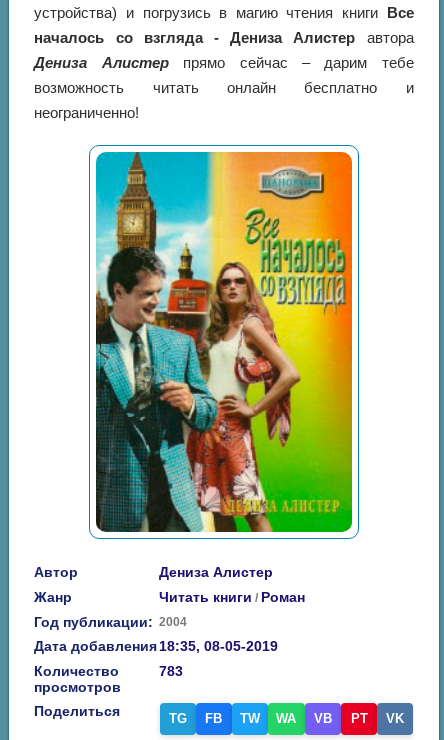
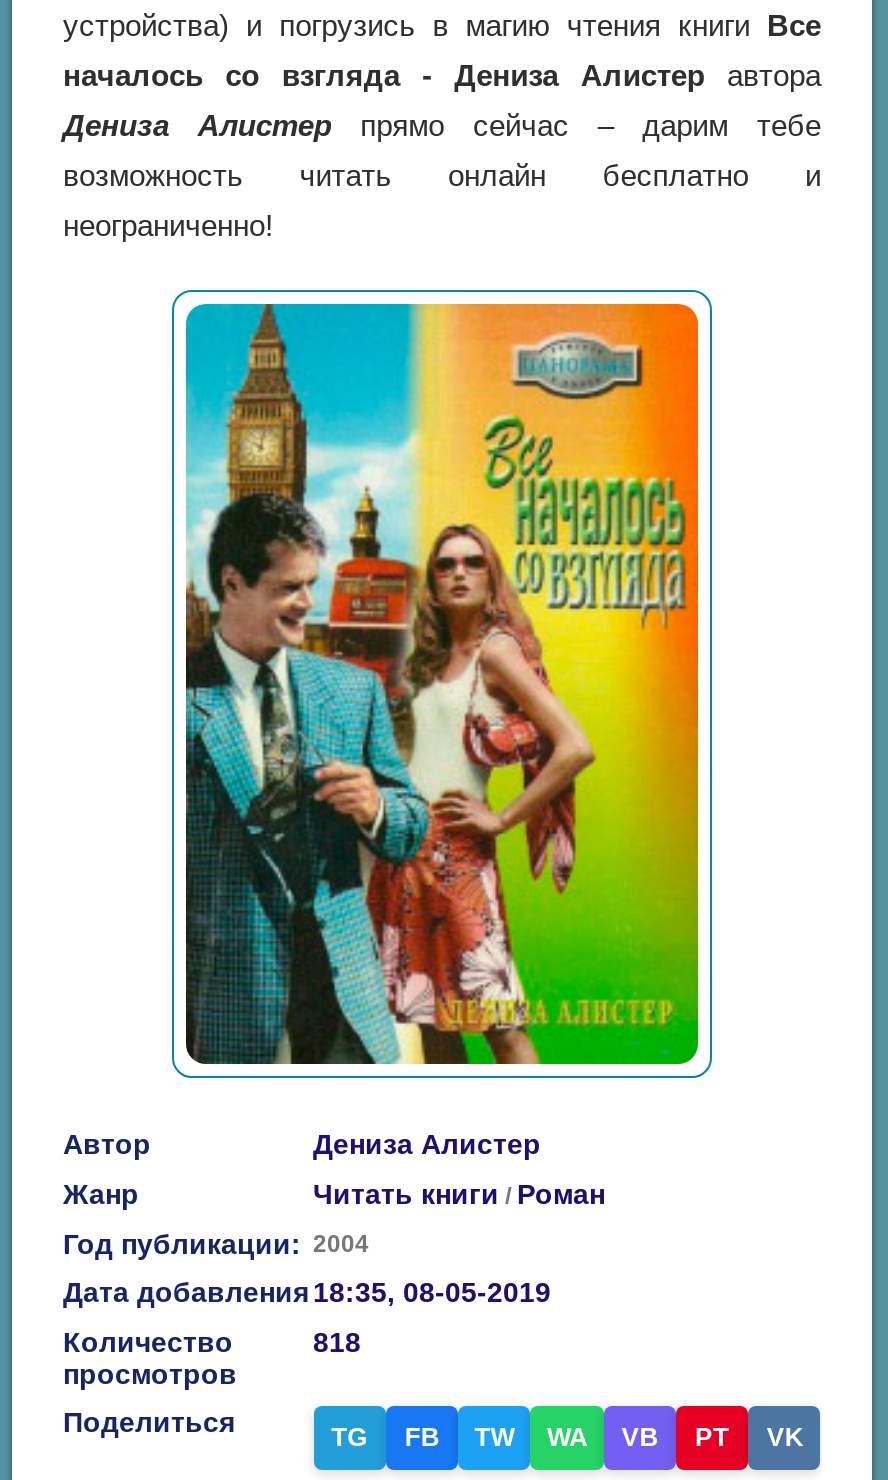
- 783
+ 818
